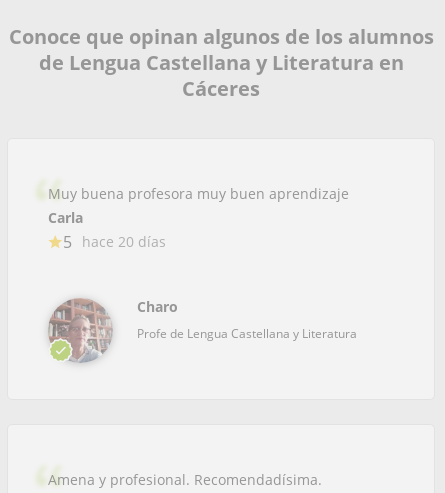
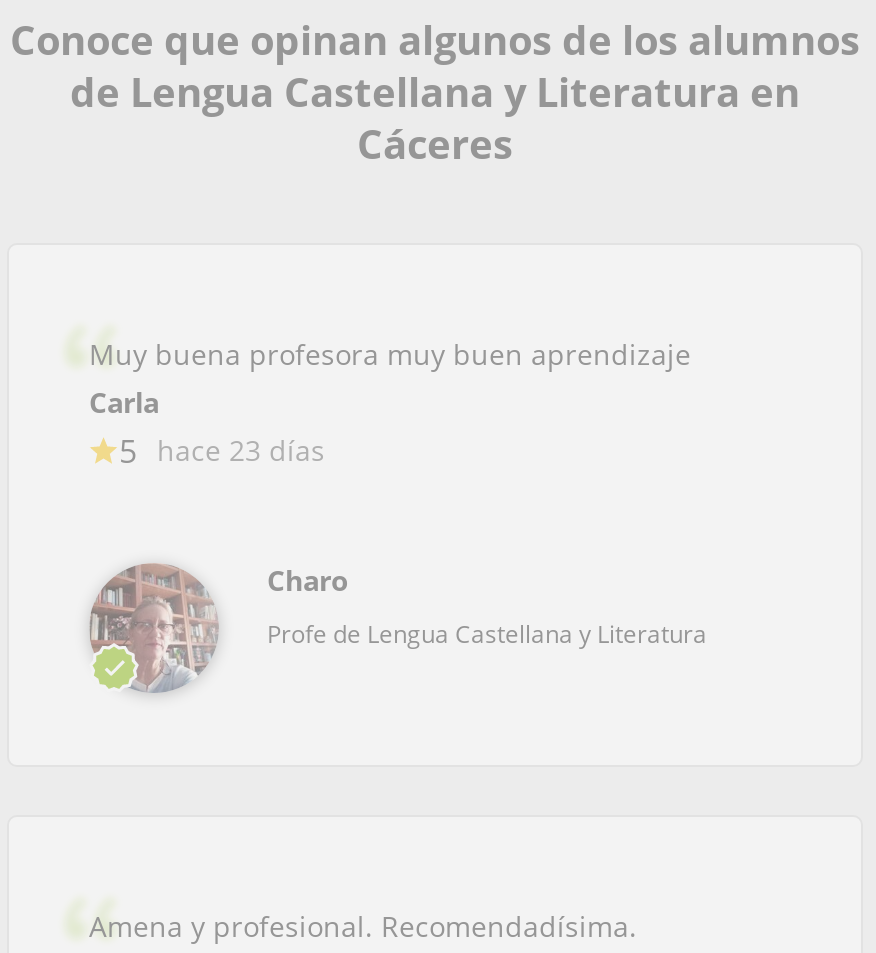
- 5 hace 20 días
+ 5 hace 23 días
